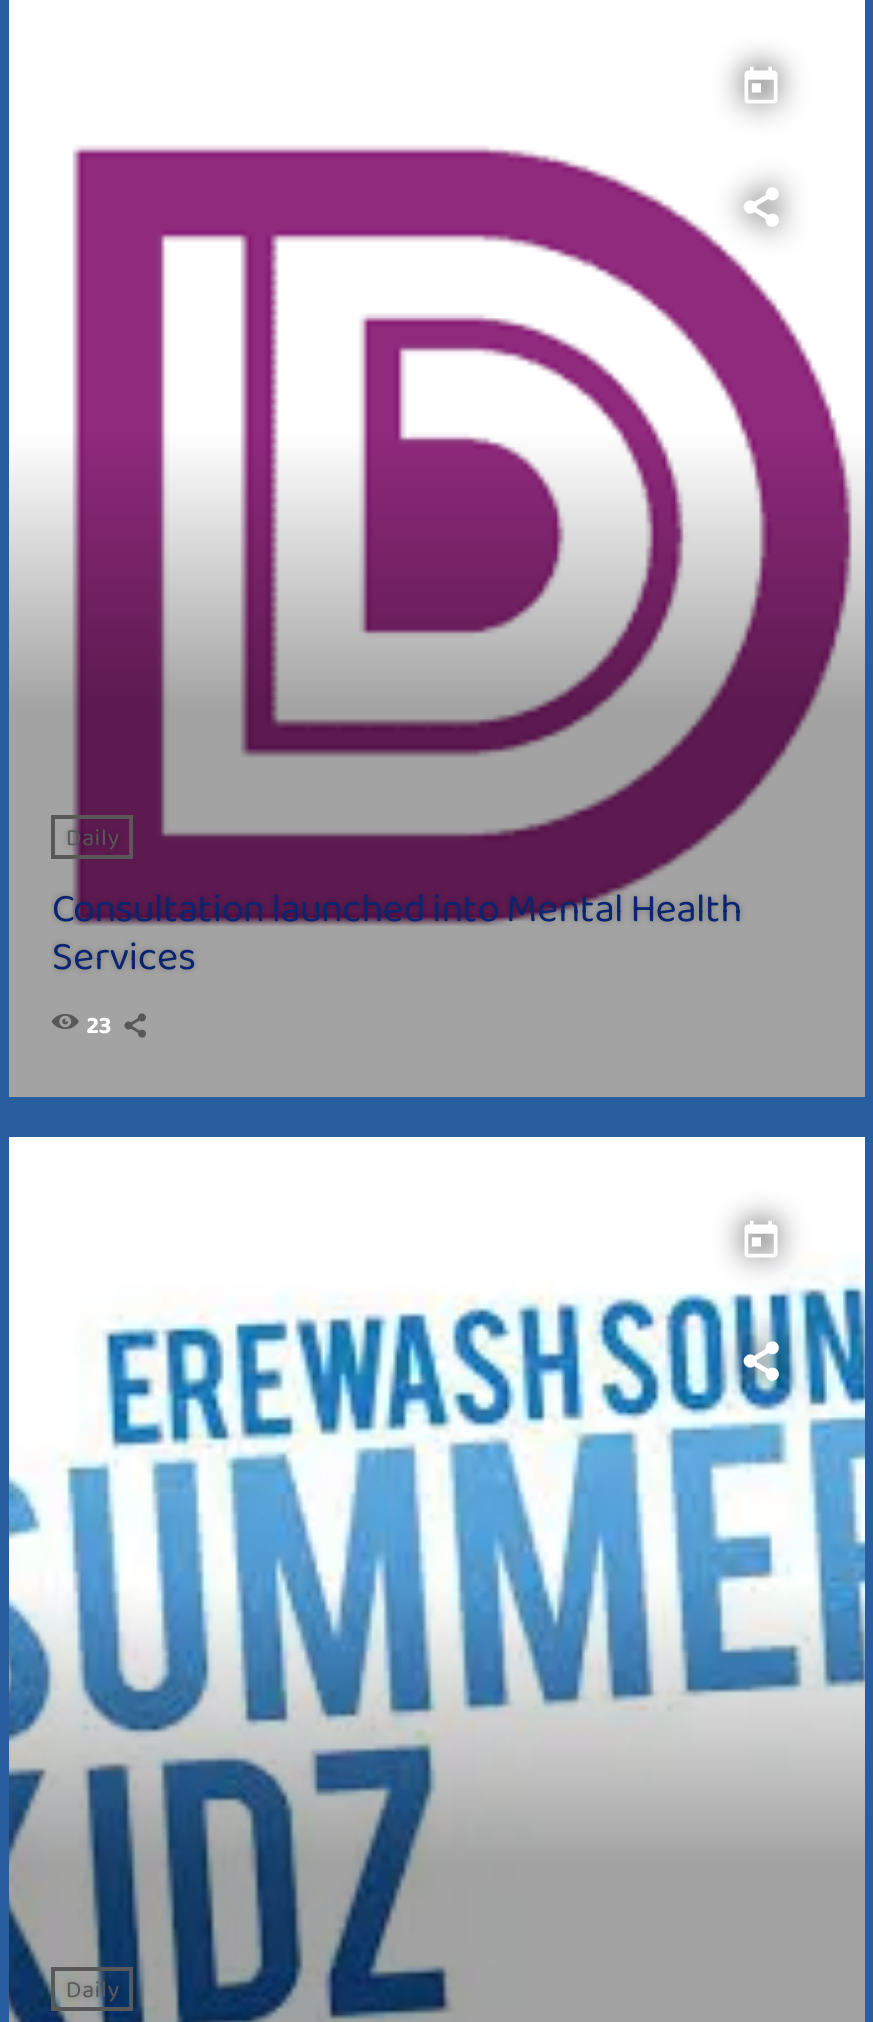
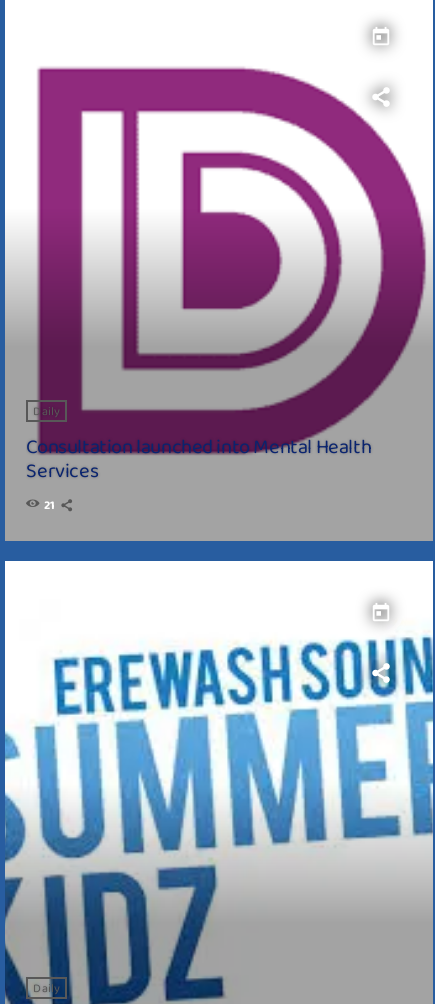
- 23
+ 21
